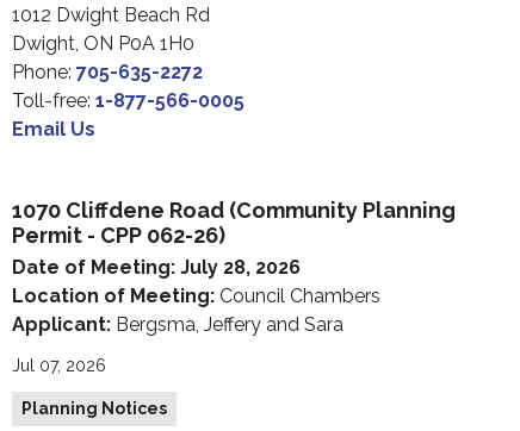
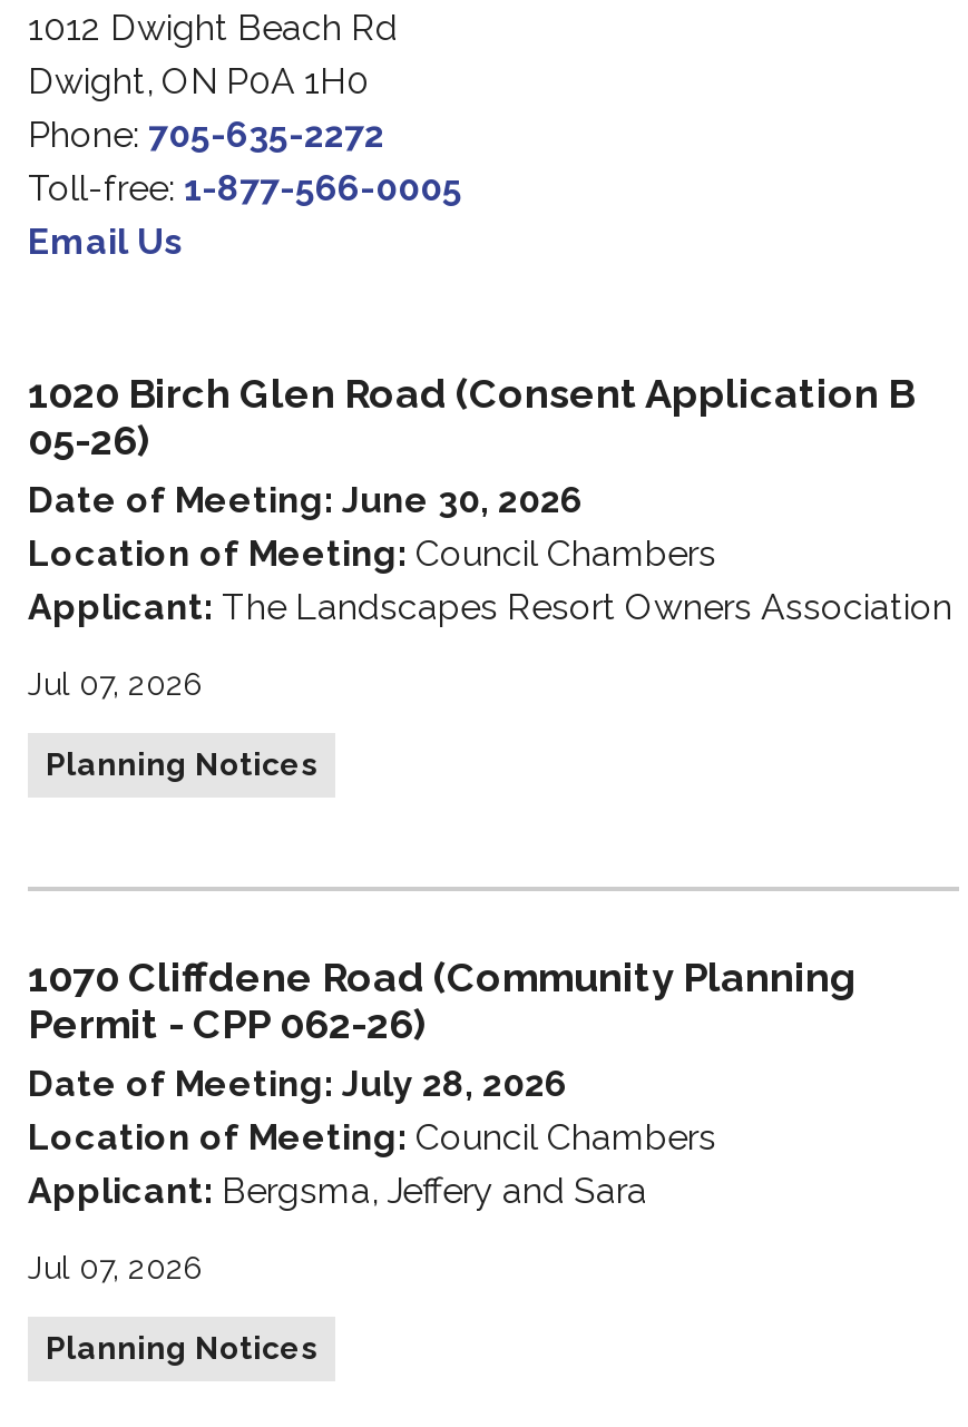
+ 1020 Birch Glen Road (Consent Application B
+ 05-26)
+ Date of Meeting: June 30, 2026
+ Location of Meeting: Council Chambers
+ Applicant: The Landscapes Resort Owners Association
+ Jul 07, 2026
+ Planning Notices
